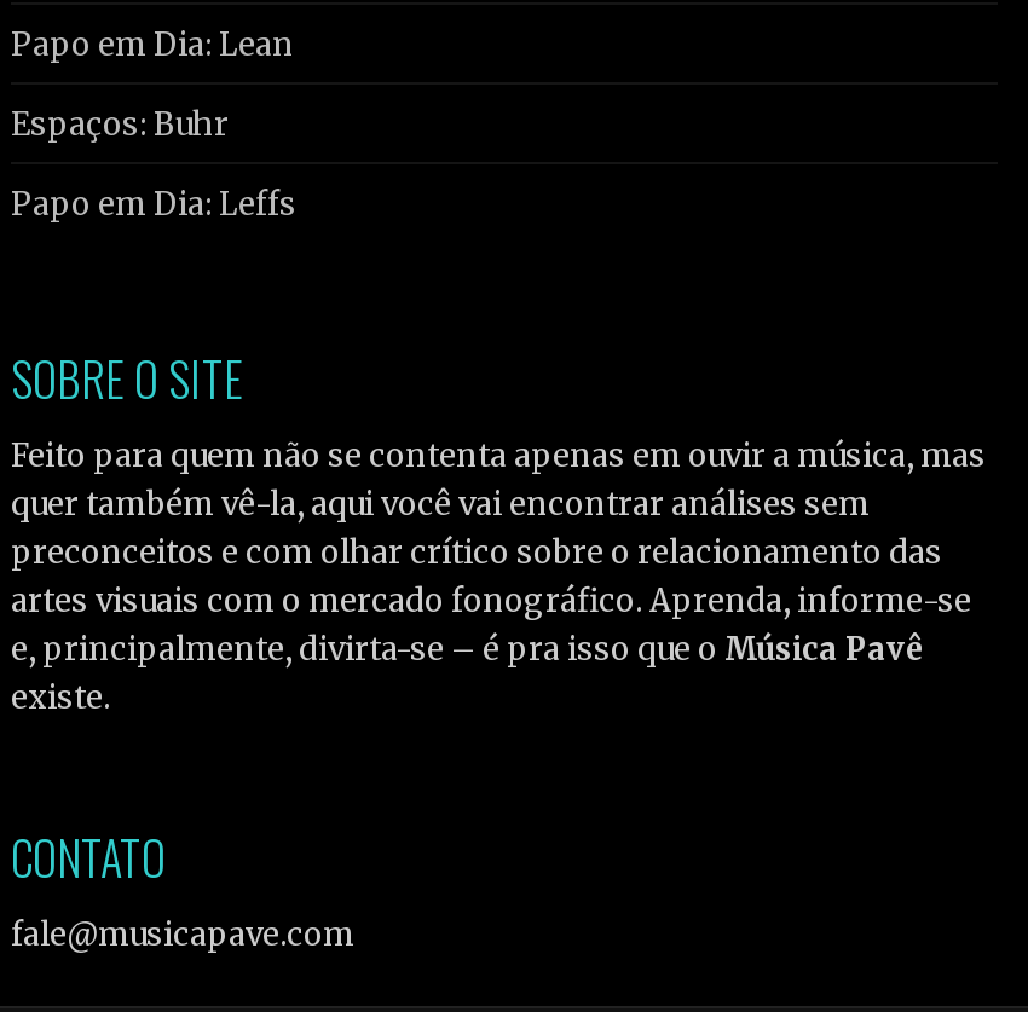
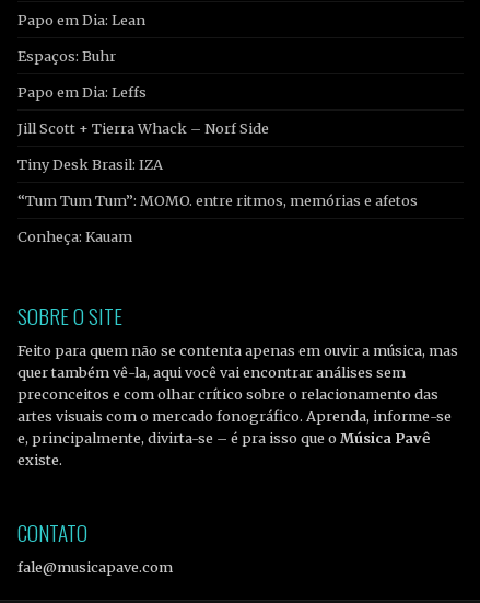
+ Jill Scott + Tierra Whack – Norf Side
+ Tiny Desk Brasil: IZA
+ “Tum Tum Tum”: MOMO. entre ritmos, memórias e afetos
+ Conheça: Kauam
